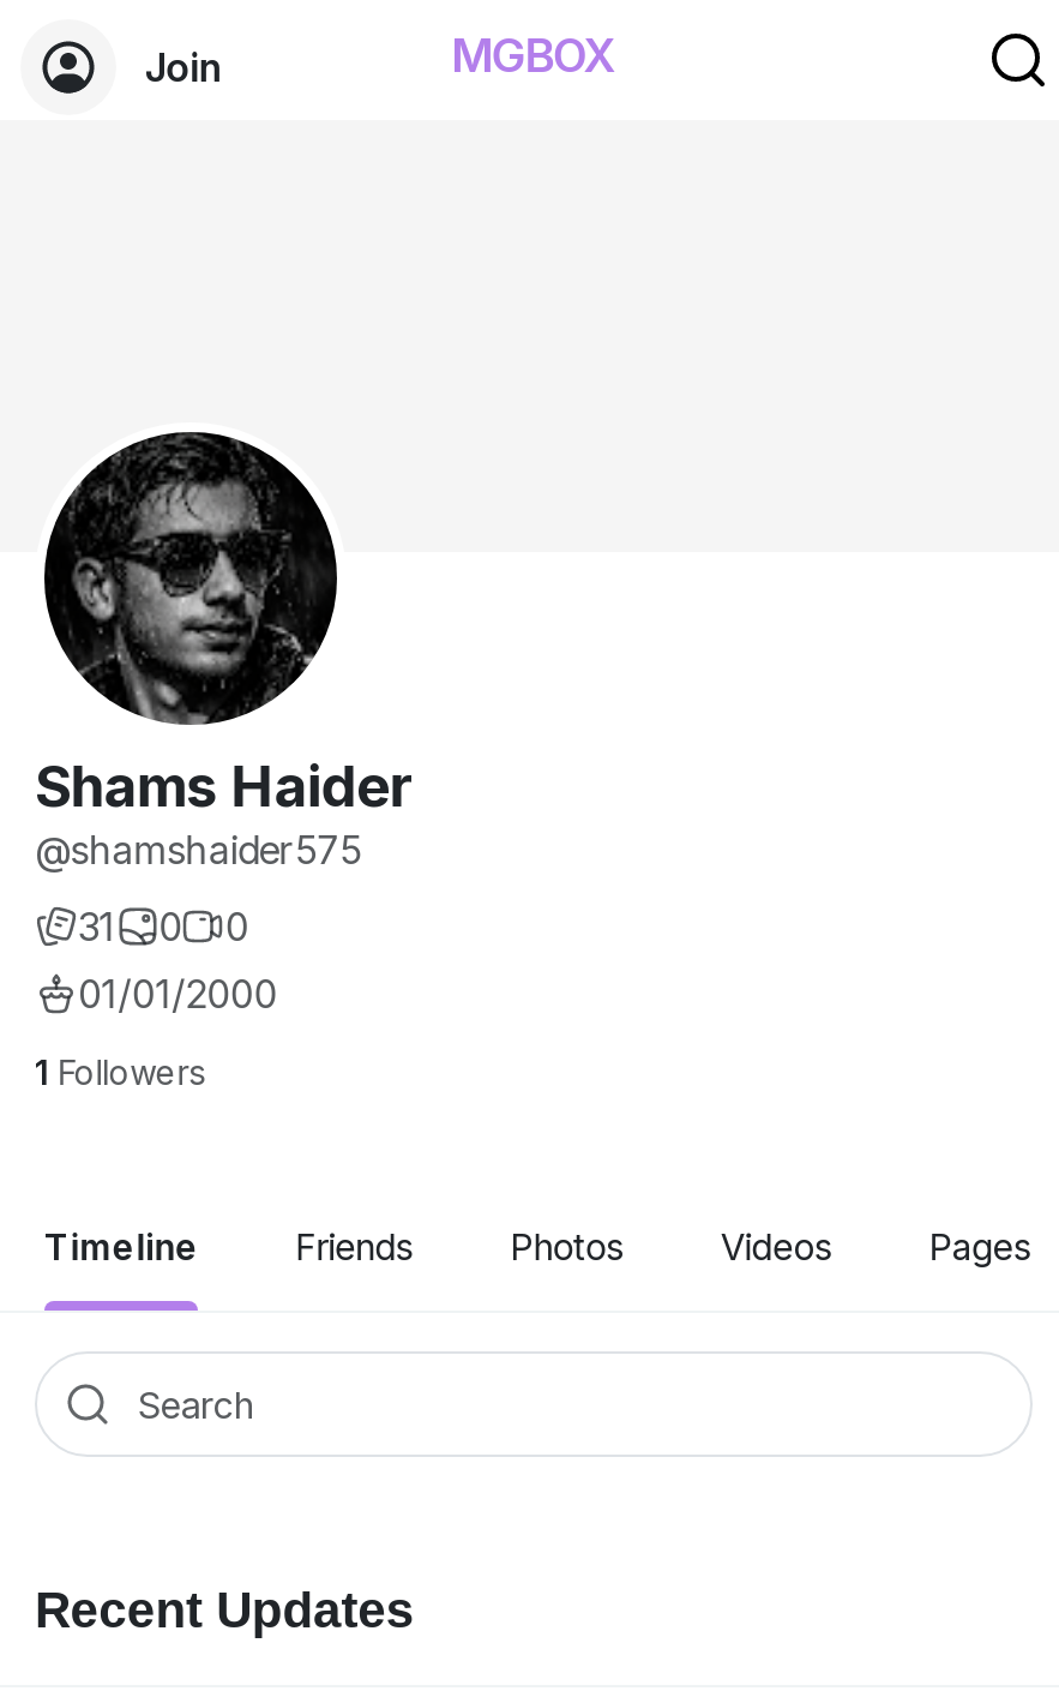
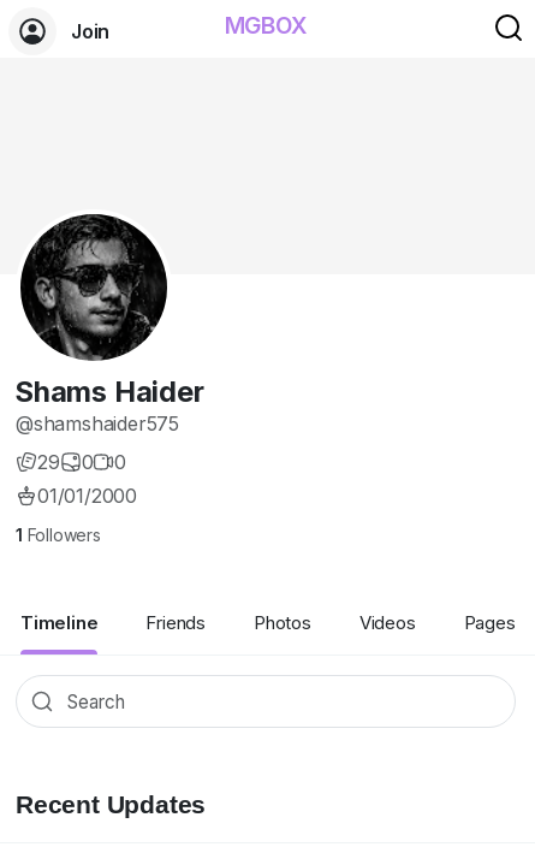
- 31 0 0
+ 29 0 0
